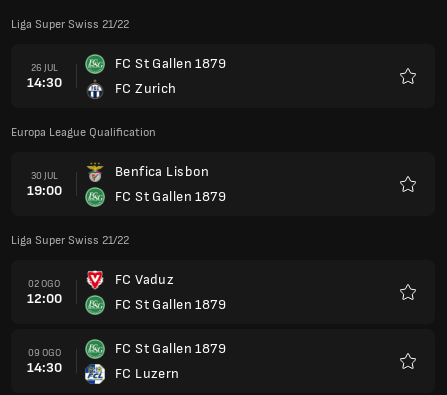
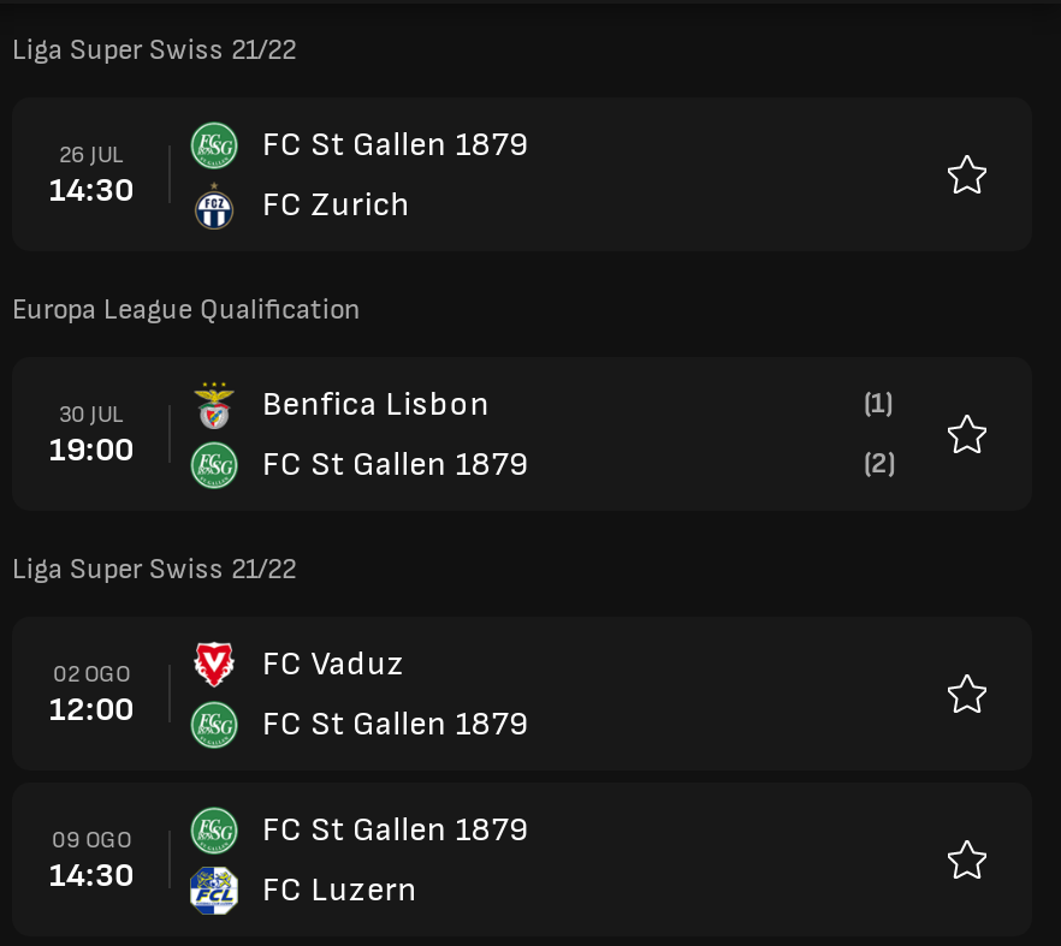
+ (1)
+ (2)
